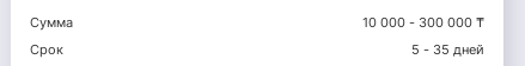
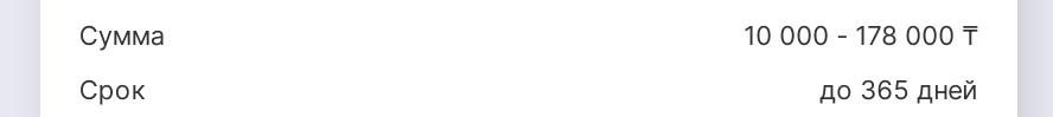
- 10 000 - 300 000 ₸
+ 10 000 - 178 000 ₸

- 5 - 35 дней
+ до 365 дней
